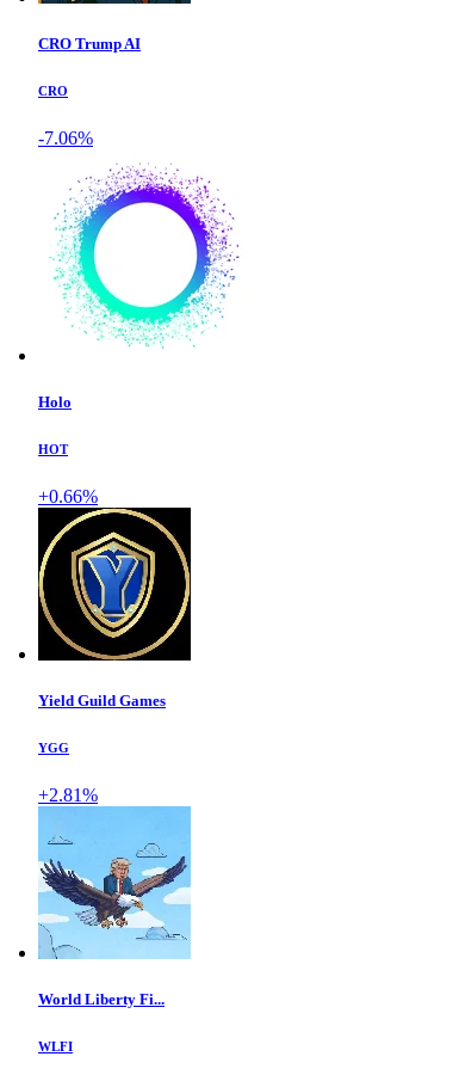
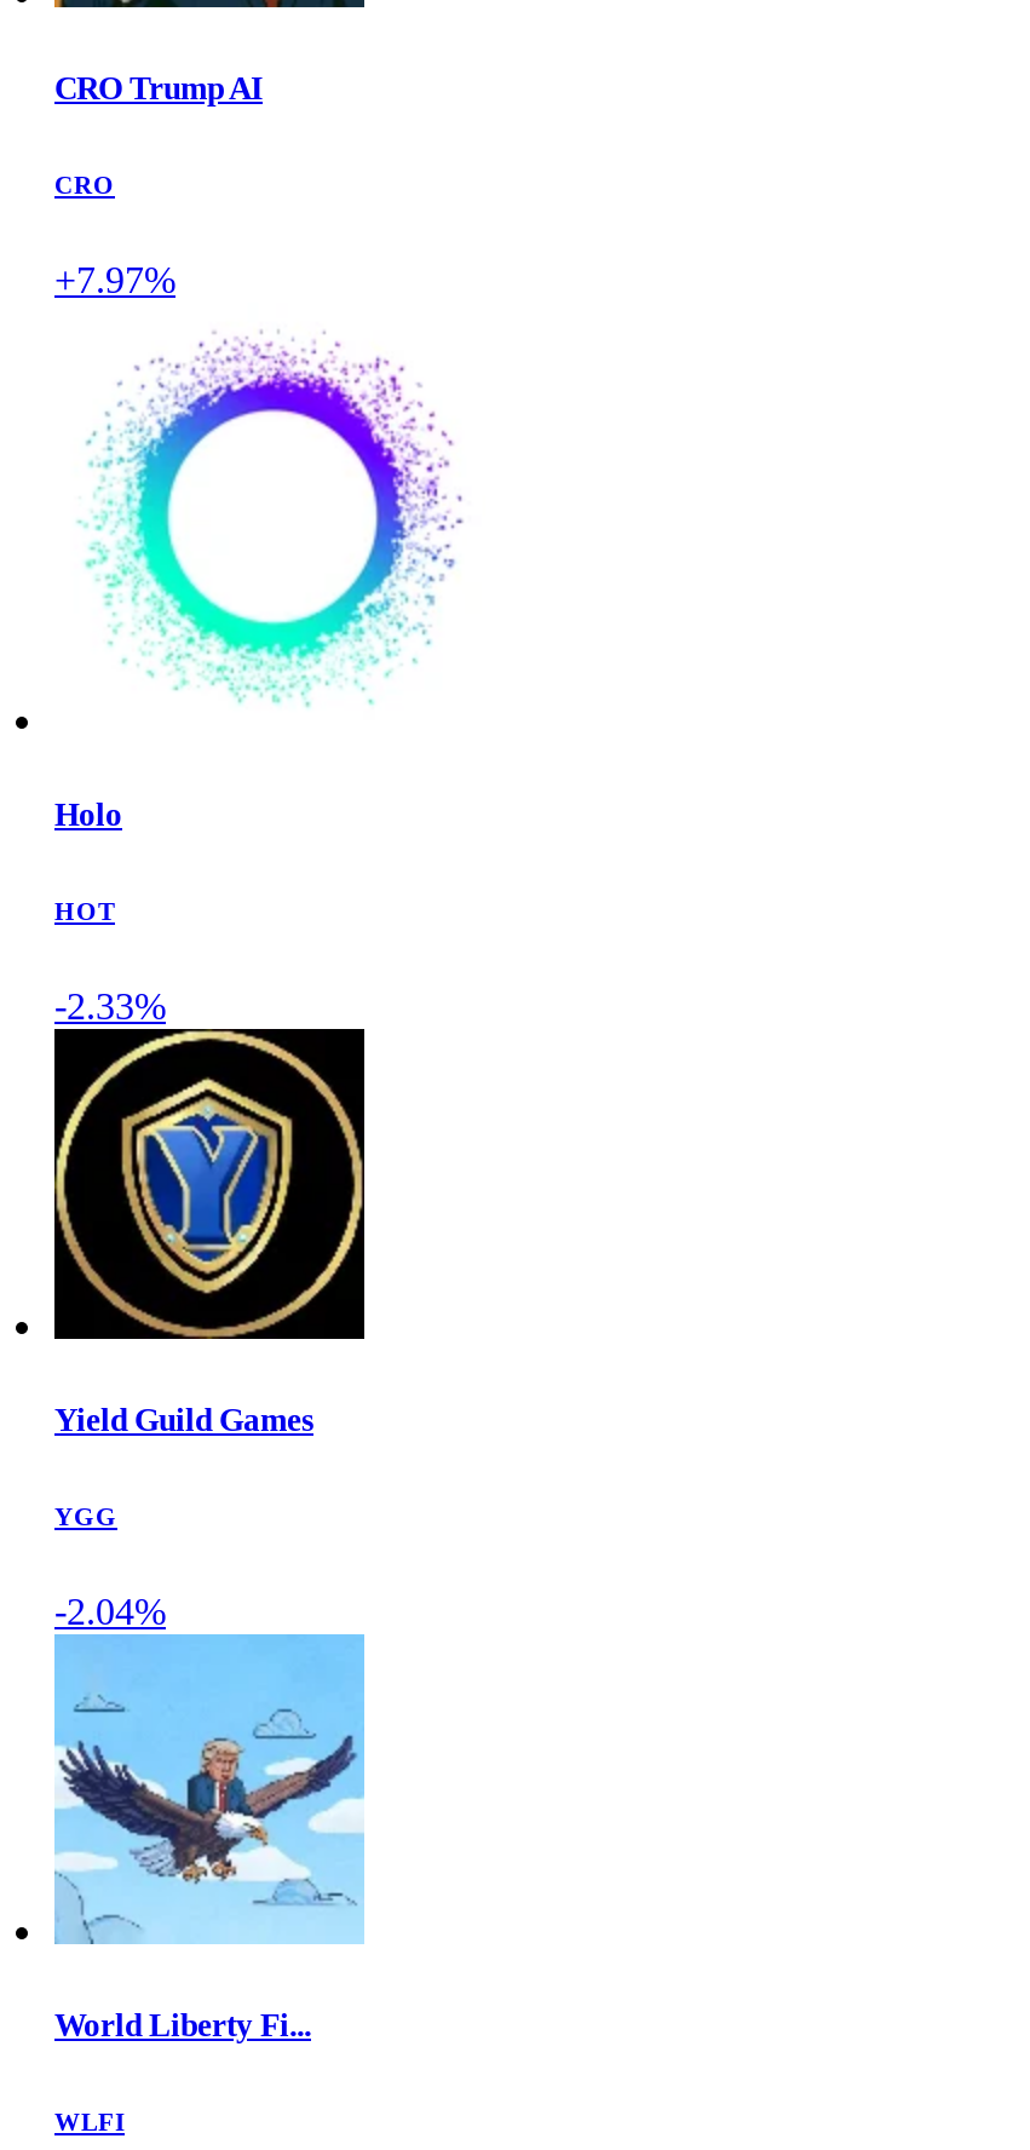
- -7.06%
+ +7.97%

- +0.66%
+ -2.33%

- +2.81%
+ -2.04%
